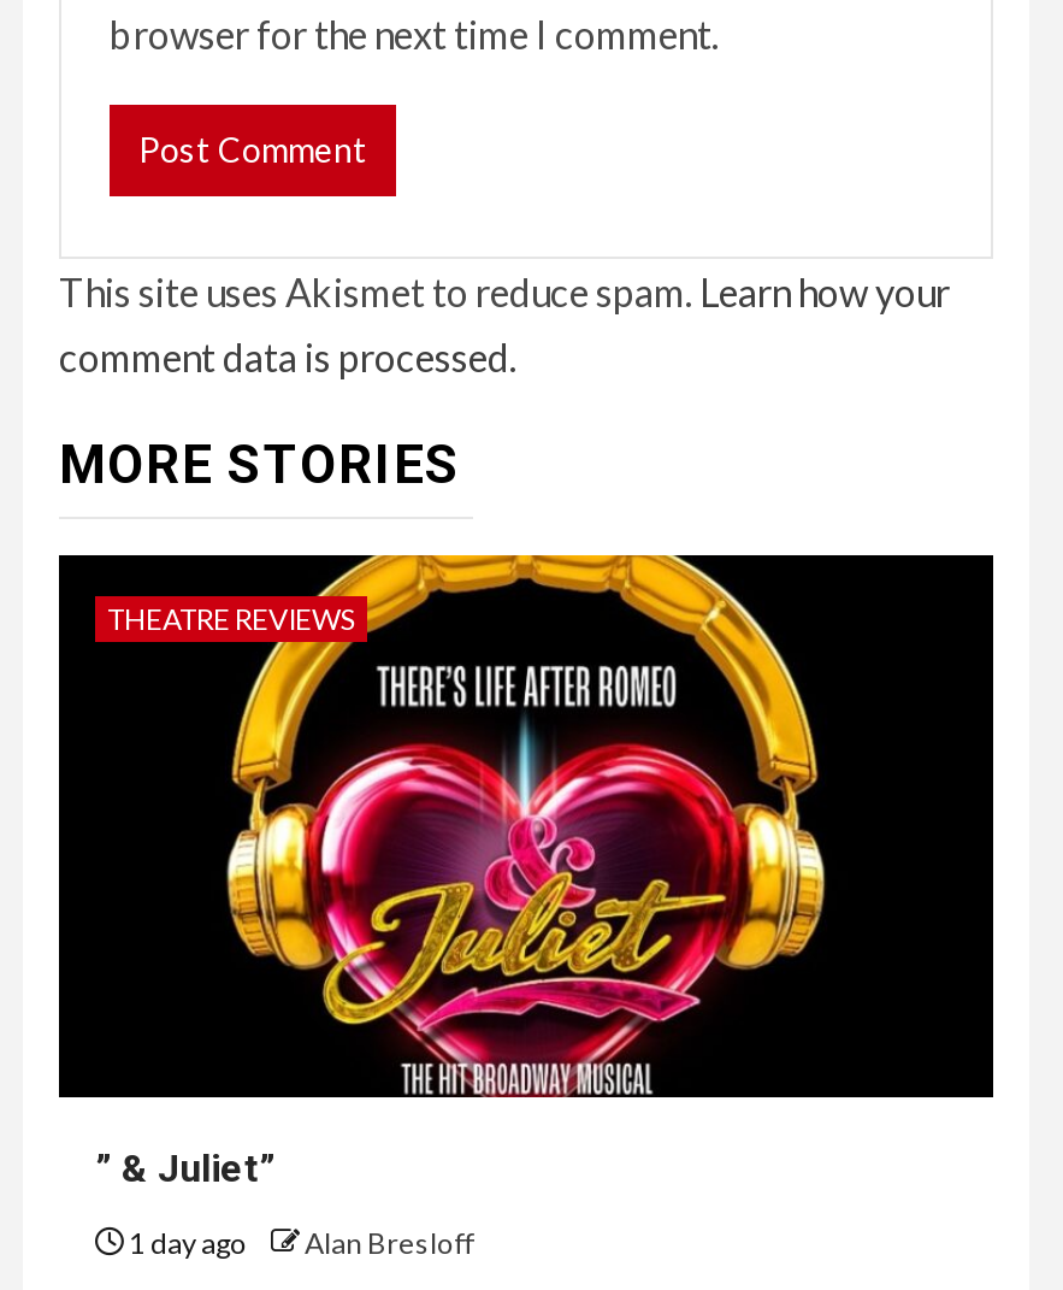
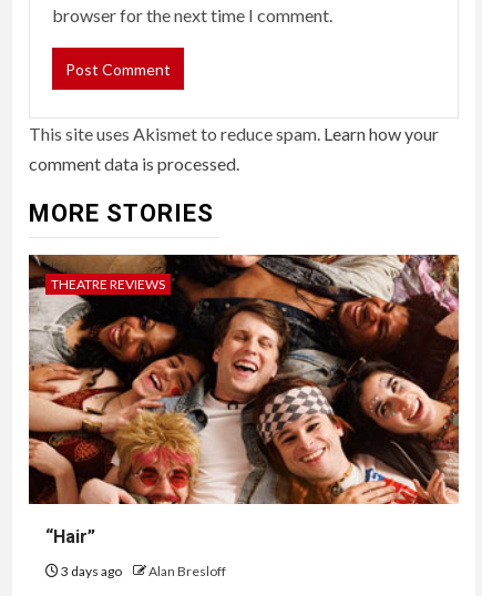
- [image]
- ” & Juliet”
+ [image]
+ “Hair”

- 1 day ago Alan Bresloff
+ 3 days ago Alan Bresloff
